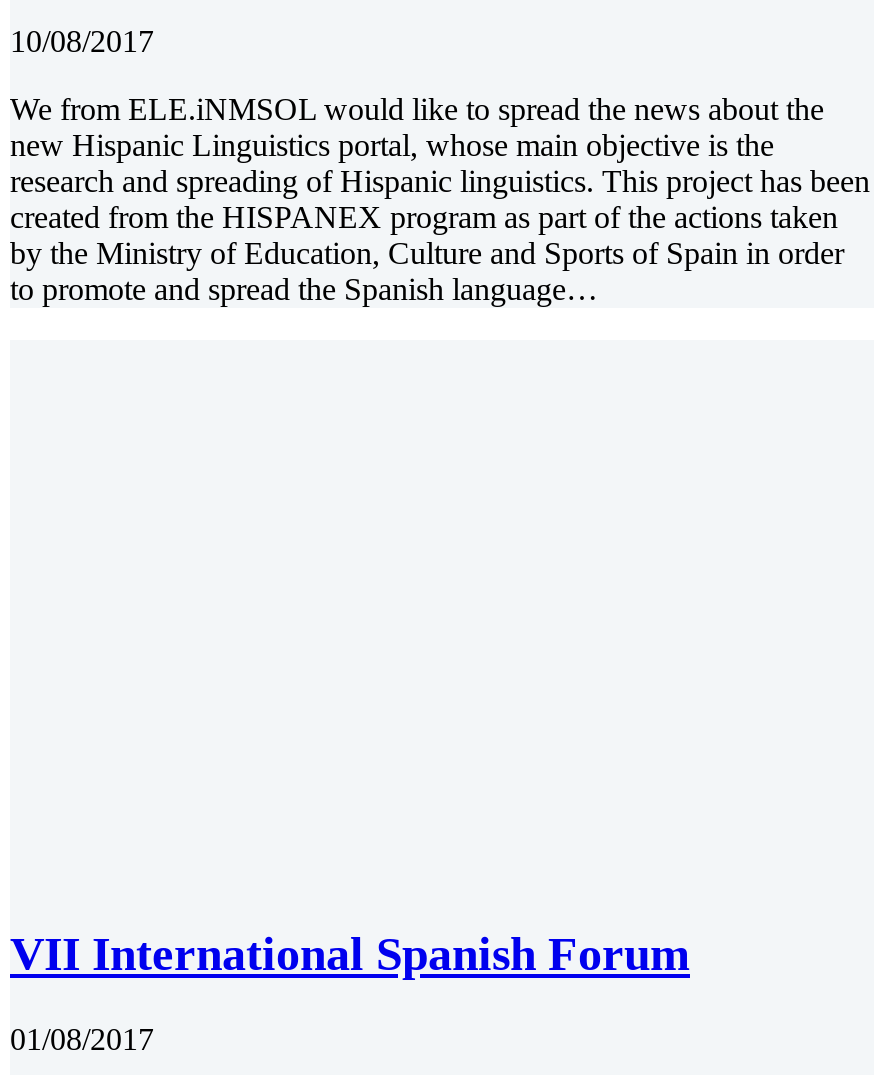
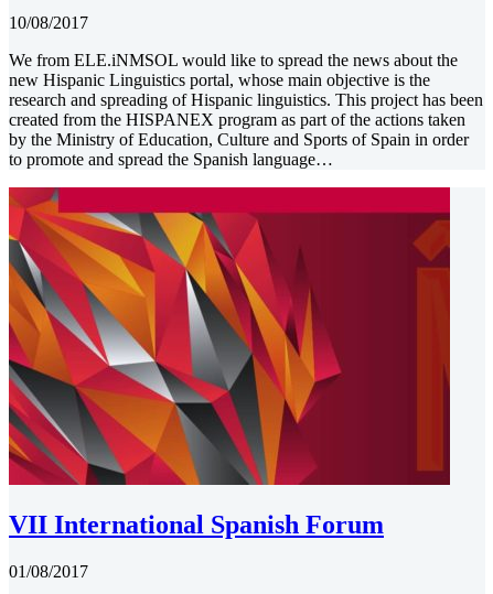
+ [image]
